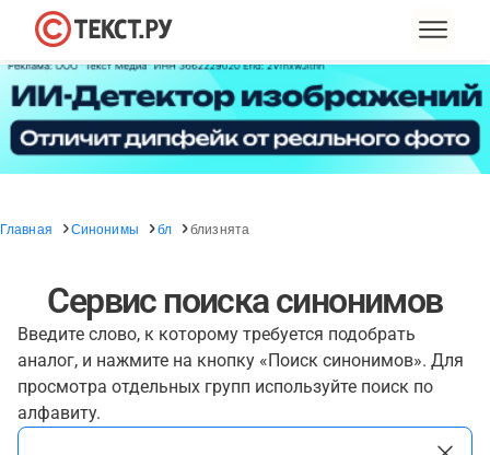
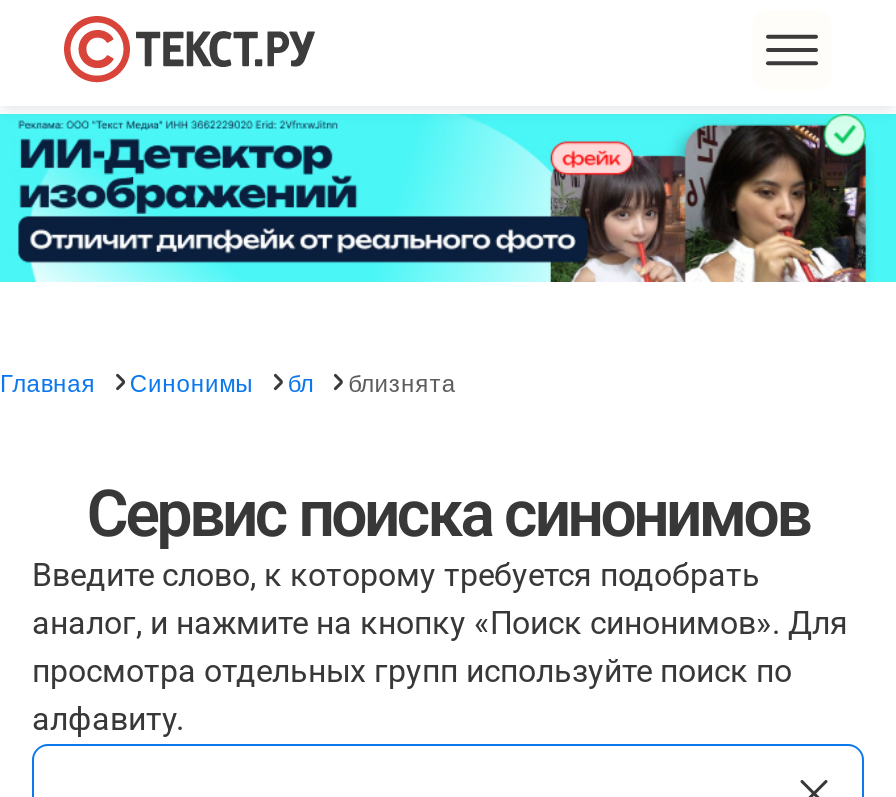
- [image]
+ [image]
